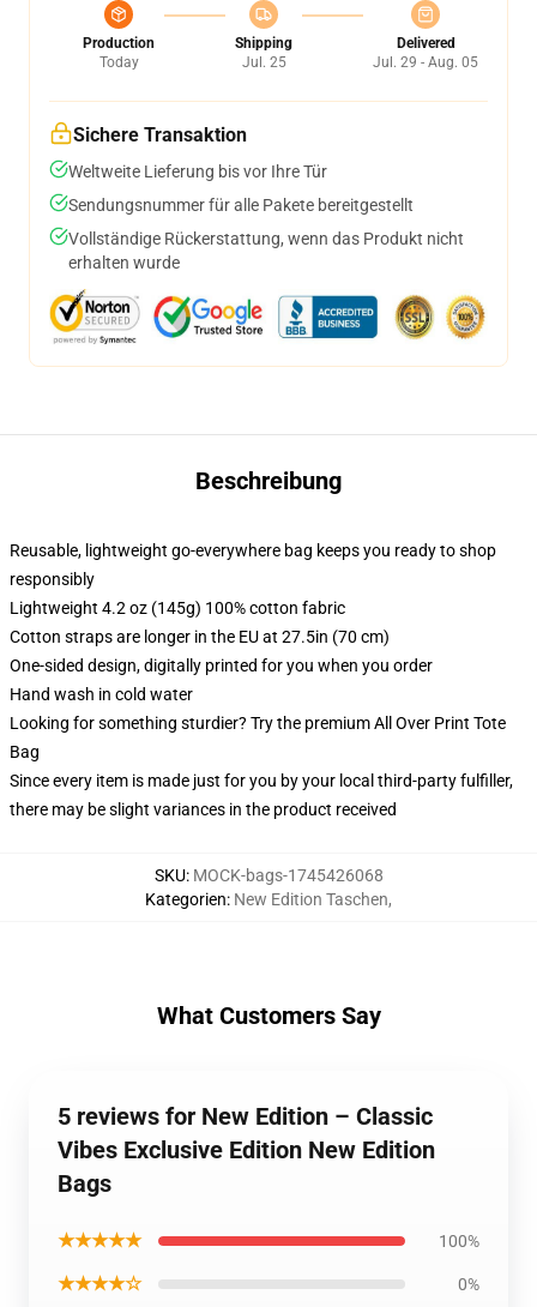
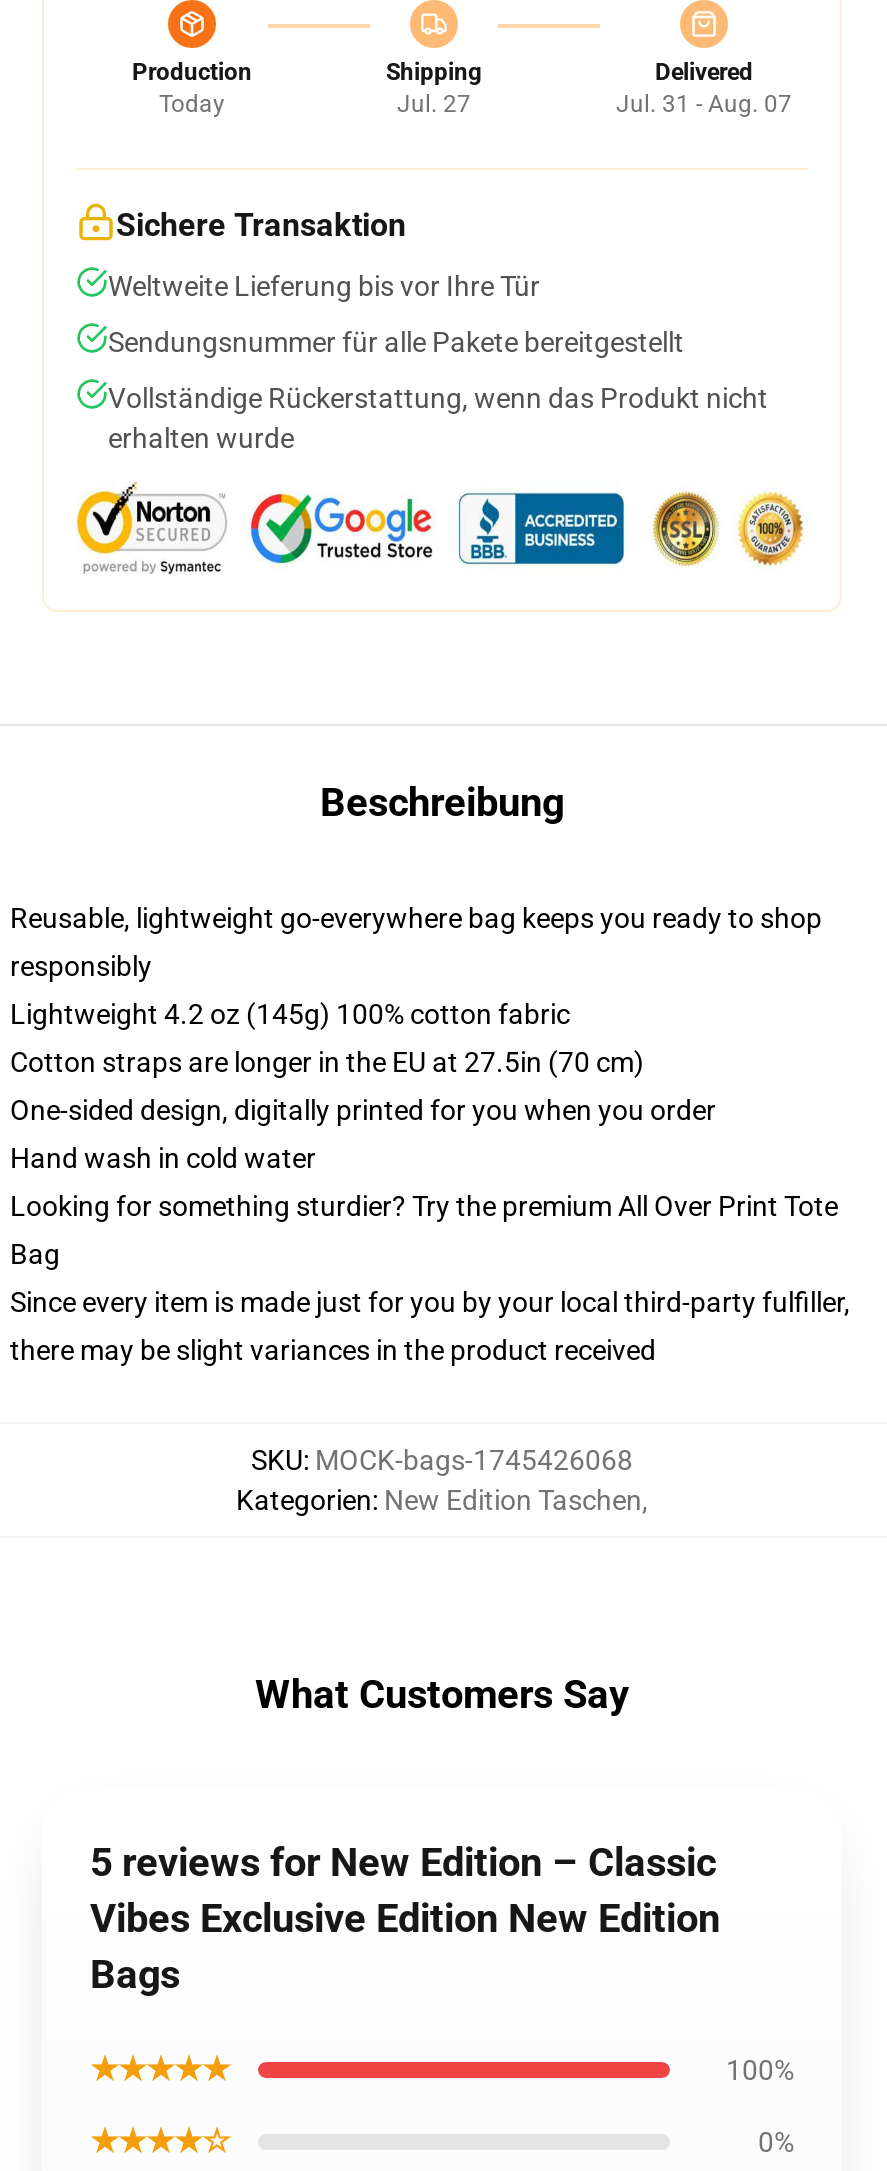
- Jul. 25
+ Jul. 27

- Jul. 29 - Aug. 05
+ Jul. 31 - Aug. 07
